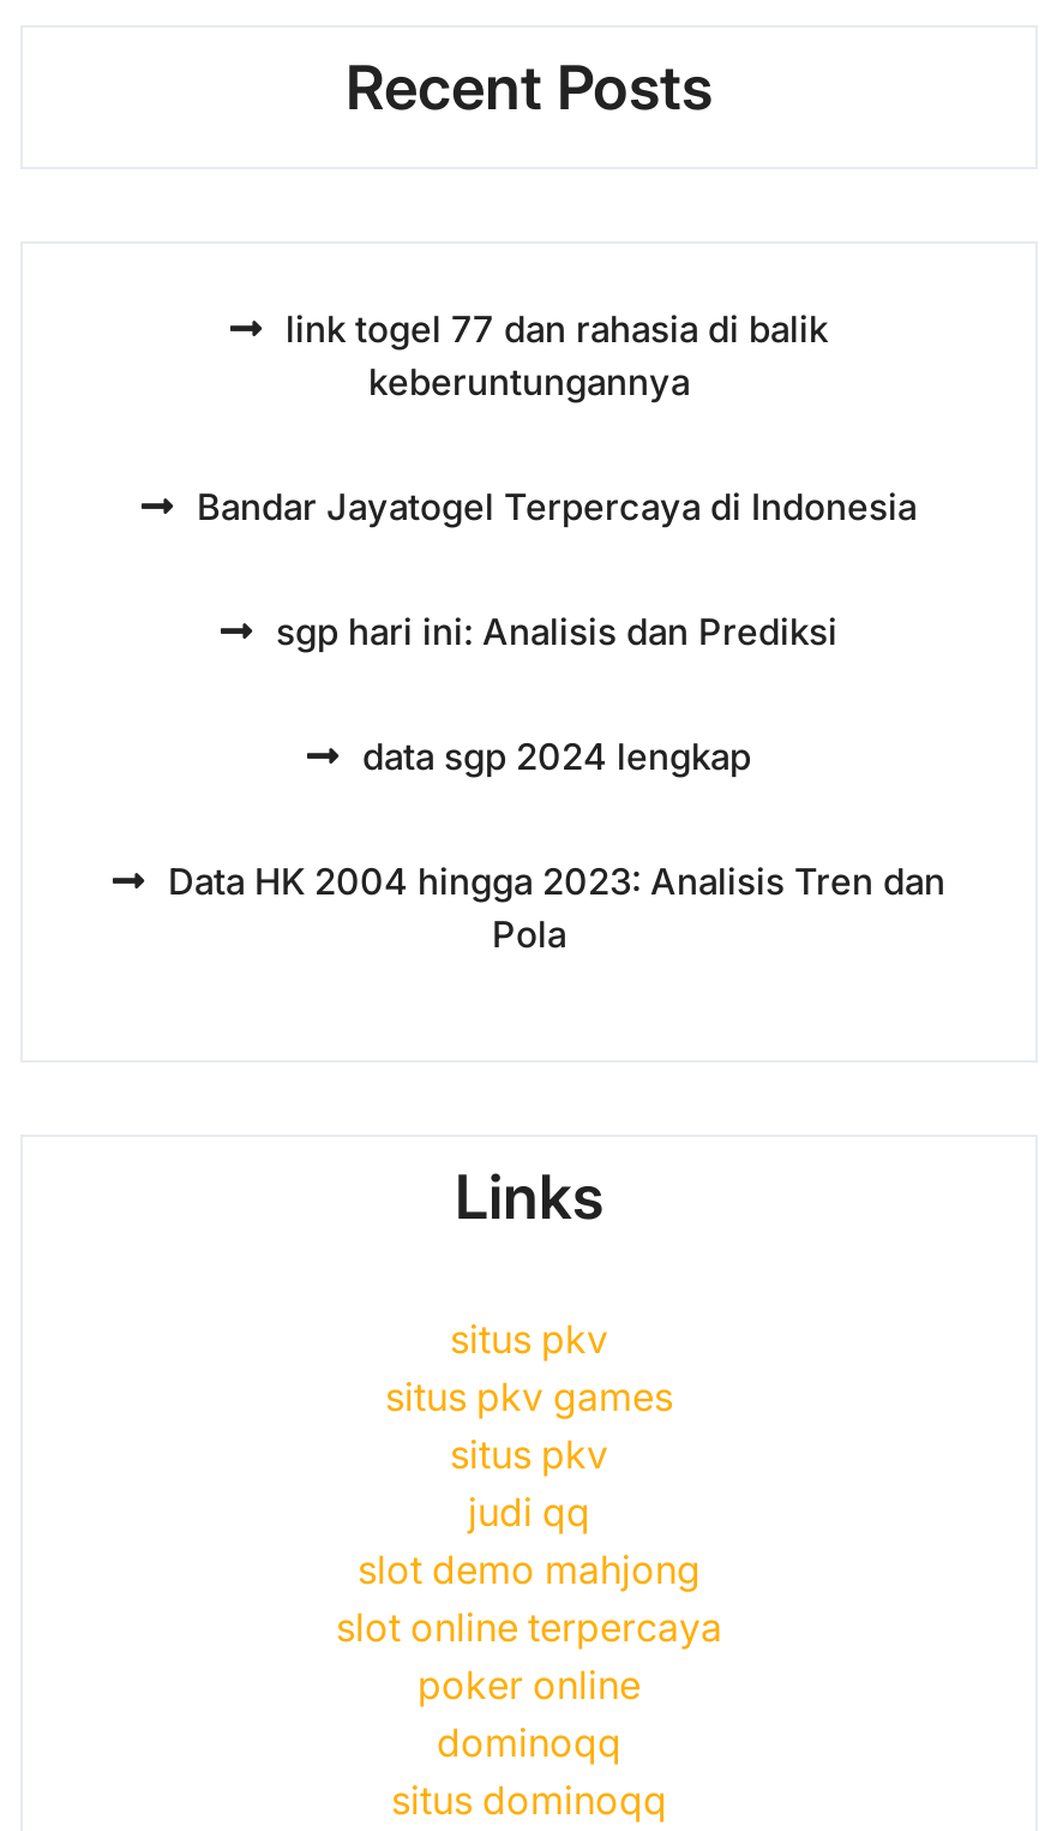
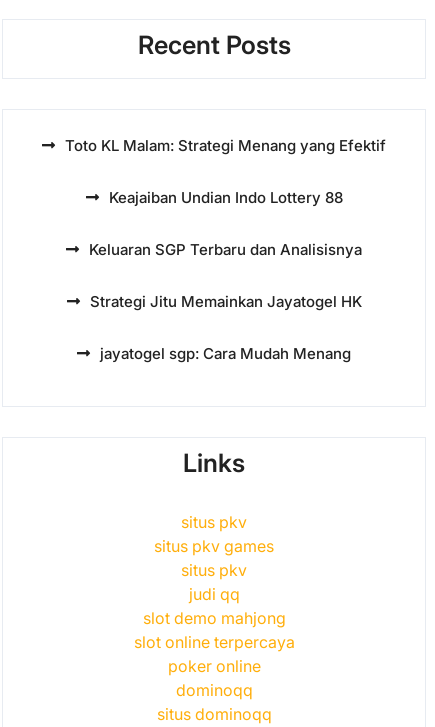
- link togel 77 dan rahasia di balik
- keberuntungannya
+ Toto KL Malam: Strategi Menang yang Efektif

- Bandar Jayatogel Terpercaya di Indonesia
+ Keajaiban Undian Indo Lottery 88

- sgp hari ini: Analisis dan Prediksi
+ Keluaran SGP Terbaru dan Analisisnya

- data sgp 2024 lengkap
+ Strategi Jitu Memainkan Jayatogel HK

- Data HK 2004 hingga 2023: Analisis Tren dan
- Pola
+ jayatogel sgp: Cara Mudah Menang
